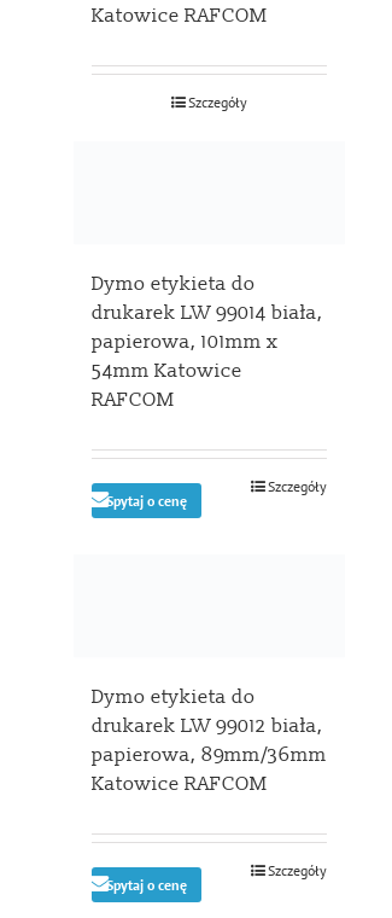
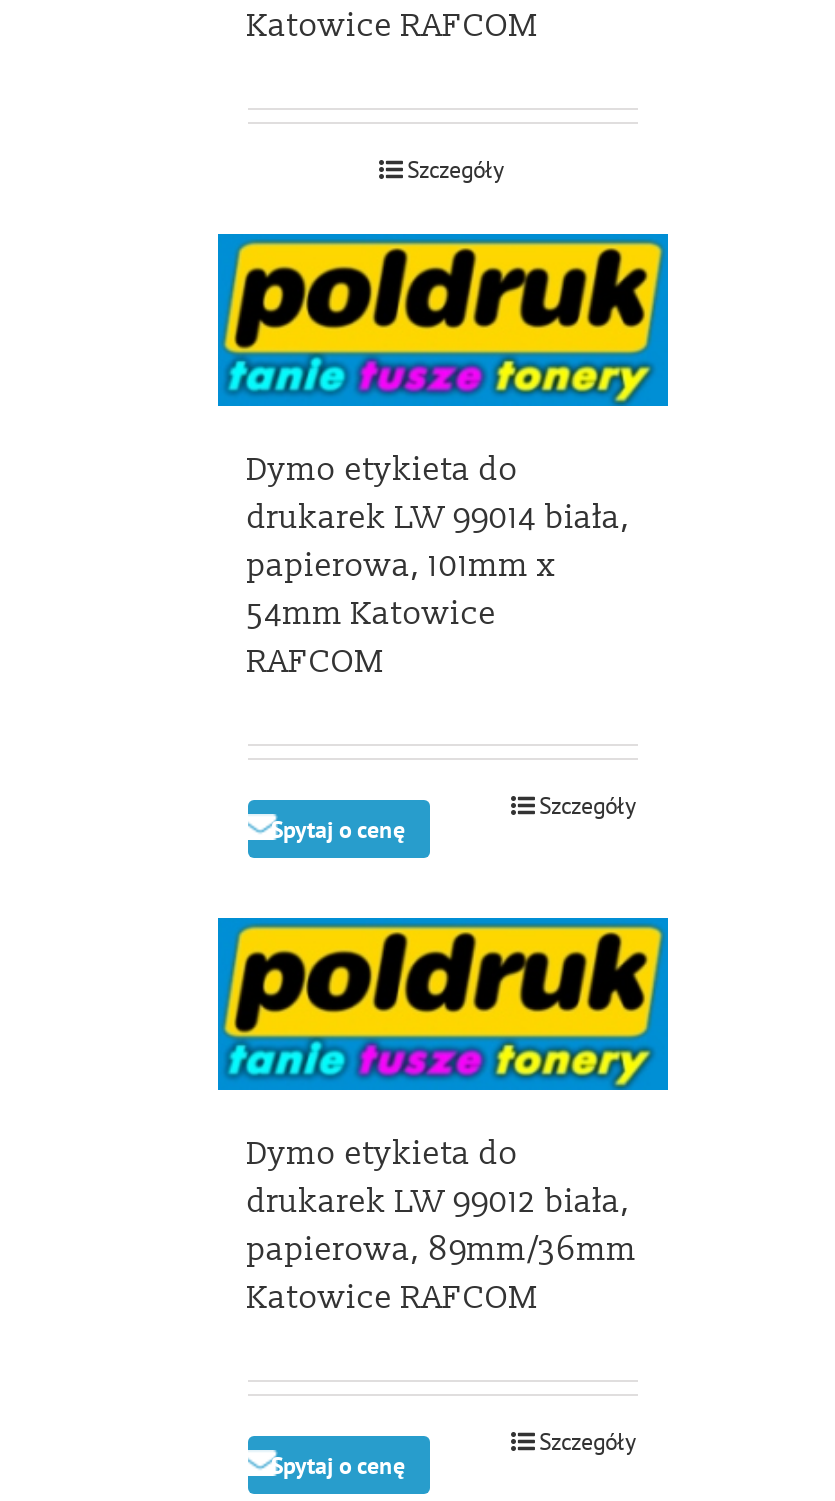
+ [image]

+ [image]
